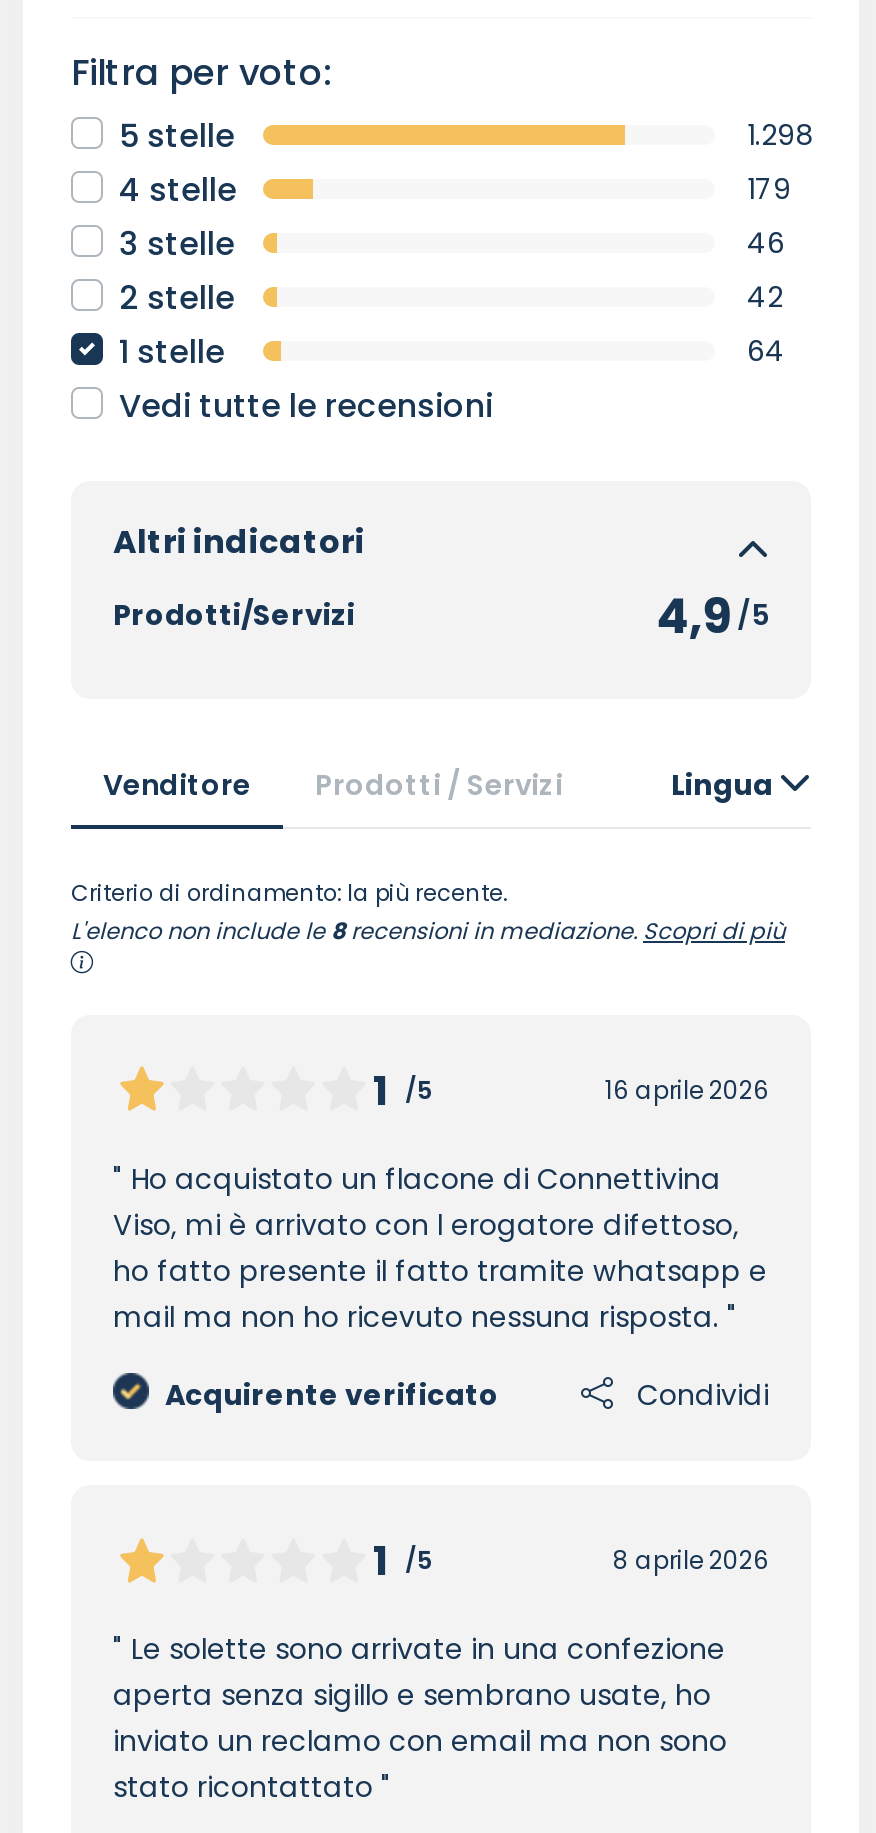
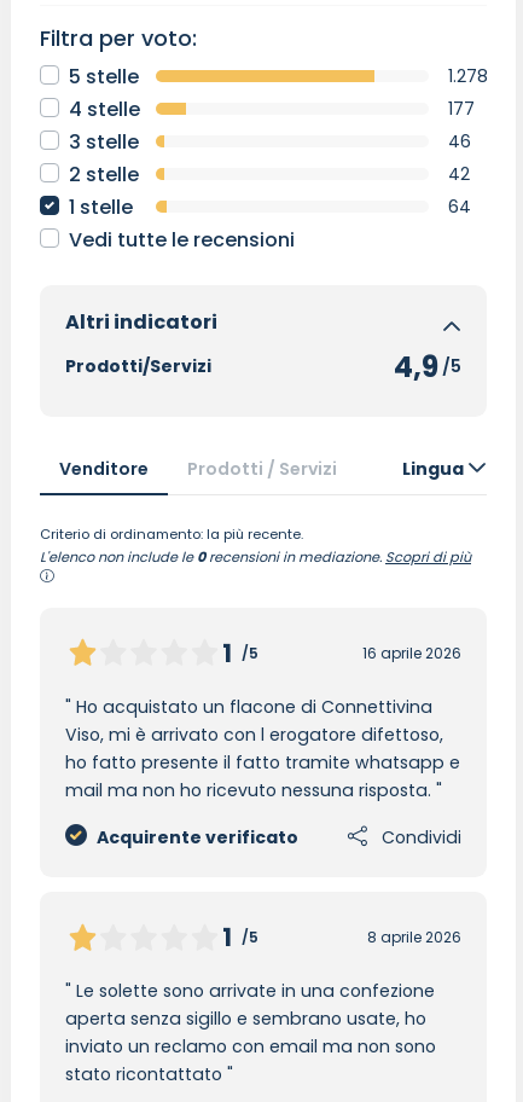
- 1.298
+ 1.278

- 179
+ 177

- L'elenco non include le 8 recensioni in mediazione. Scopri di più
+ L'elenco non include le 0 recensioni in mediazione. Scopri di più
